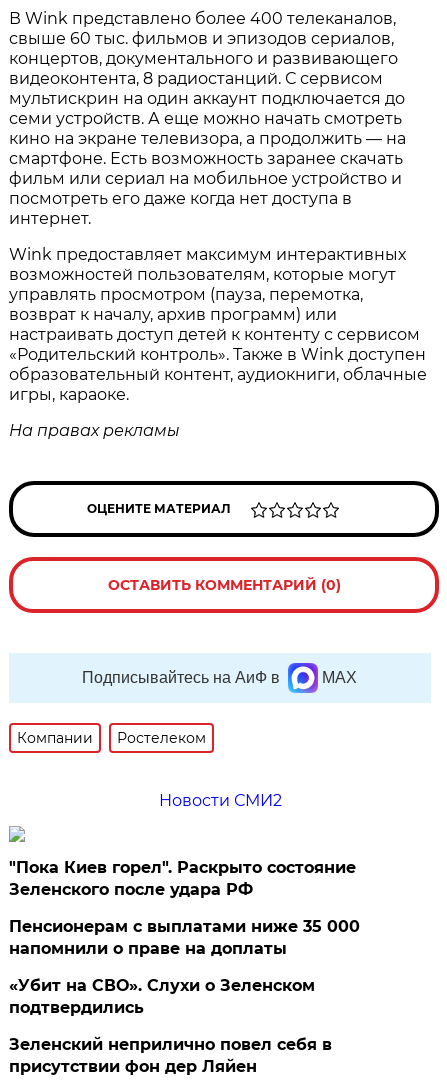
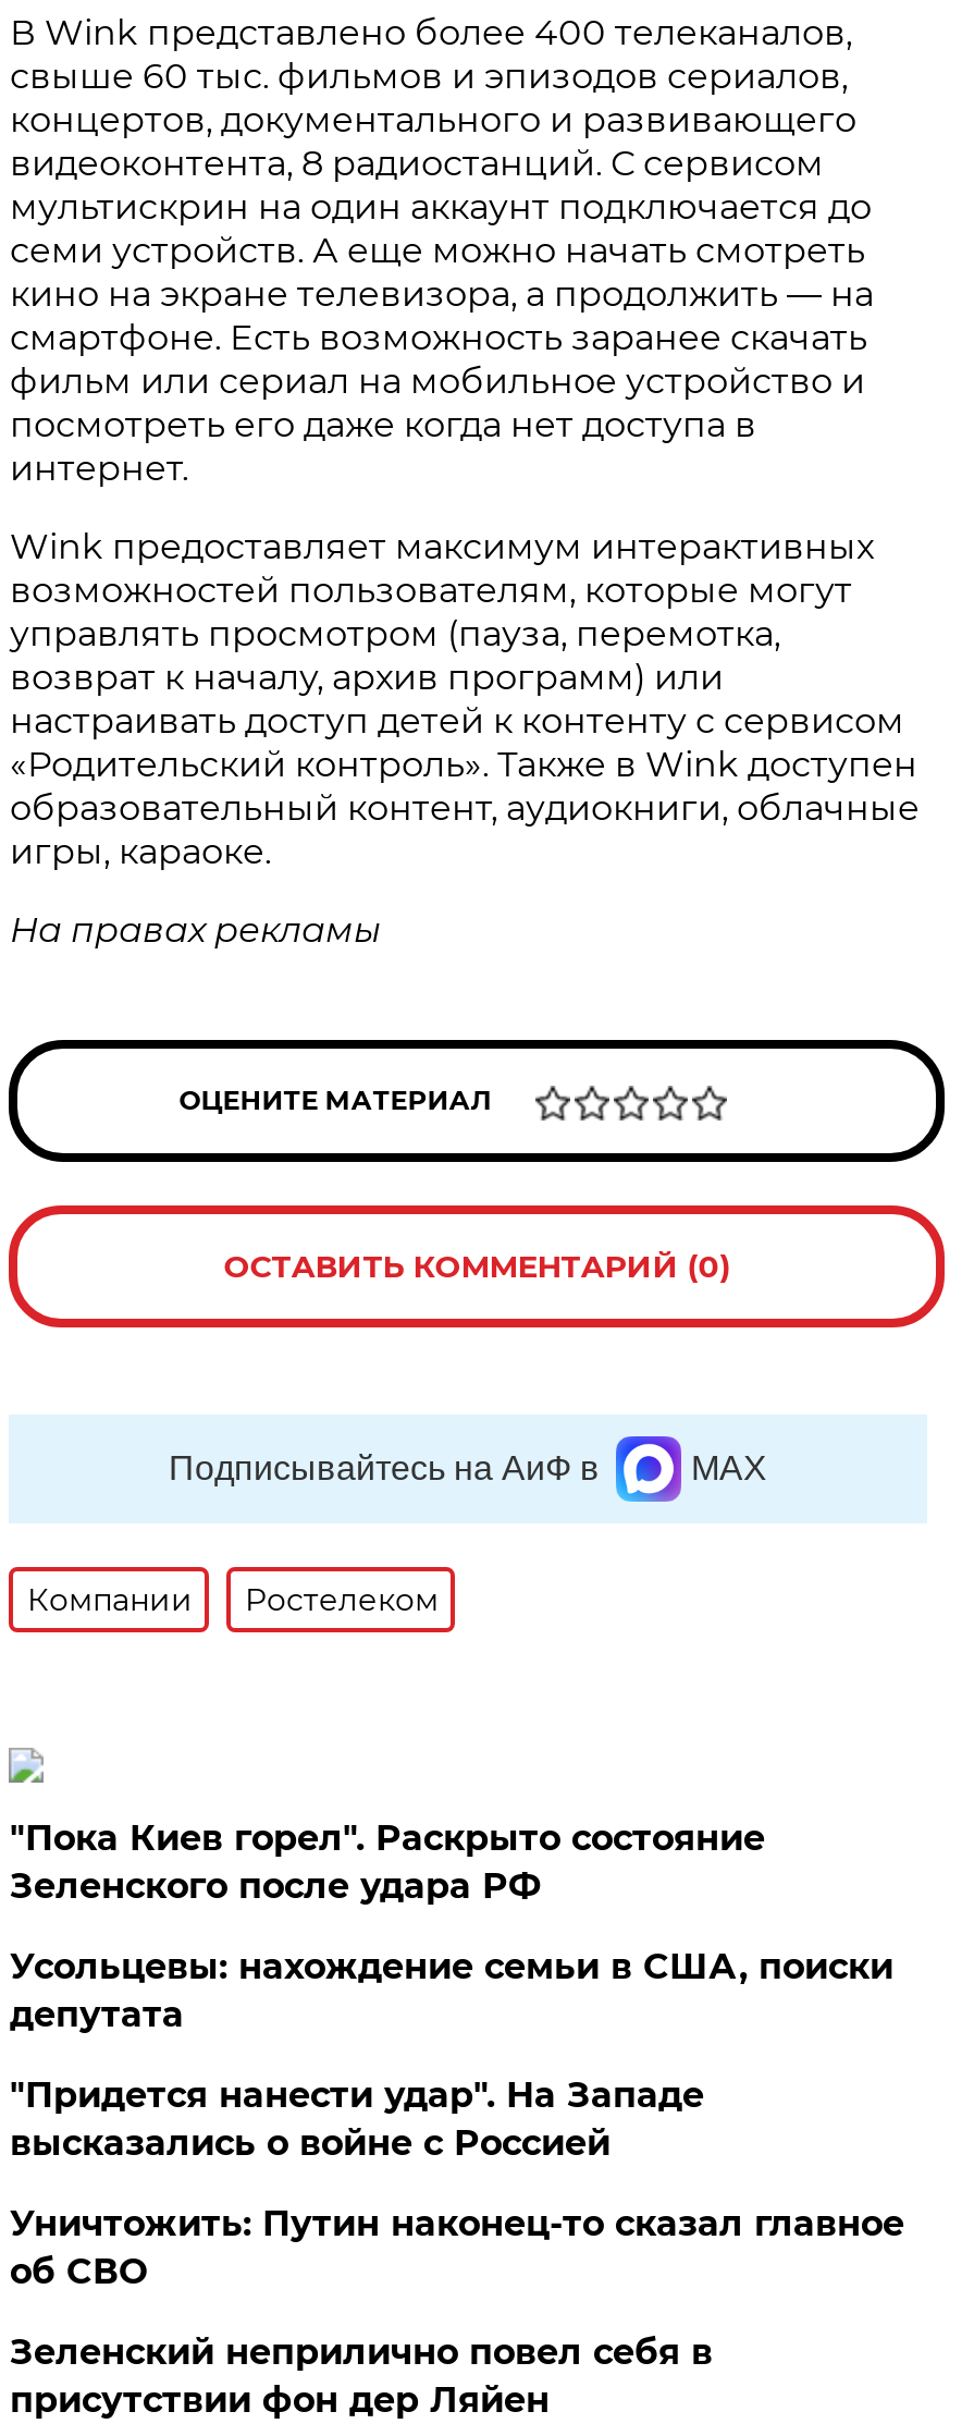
- Новости СМИ2

moved up: "Пока Киев горел". Раскрыто состояние | Зеленского после удара РФ

- Пенсионерам с выплатами ниже 35 000
- напомнили о праве на доплаты
- «Убит на СВО». Слухи о Зеленском
- подтвердились
+ Усольцевы: нахождение семьи в США, поиски
+ депутата
+ "Придется нанести удар". На Западе
+ высказались о войне с Россией
+ Уничтожить: Путин наконец-то сказал главное
+ об СВО
